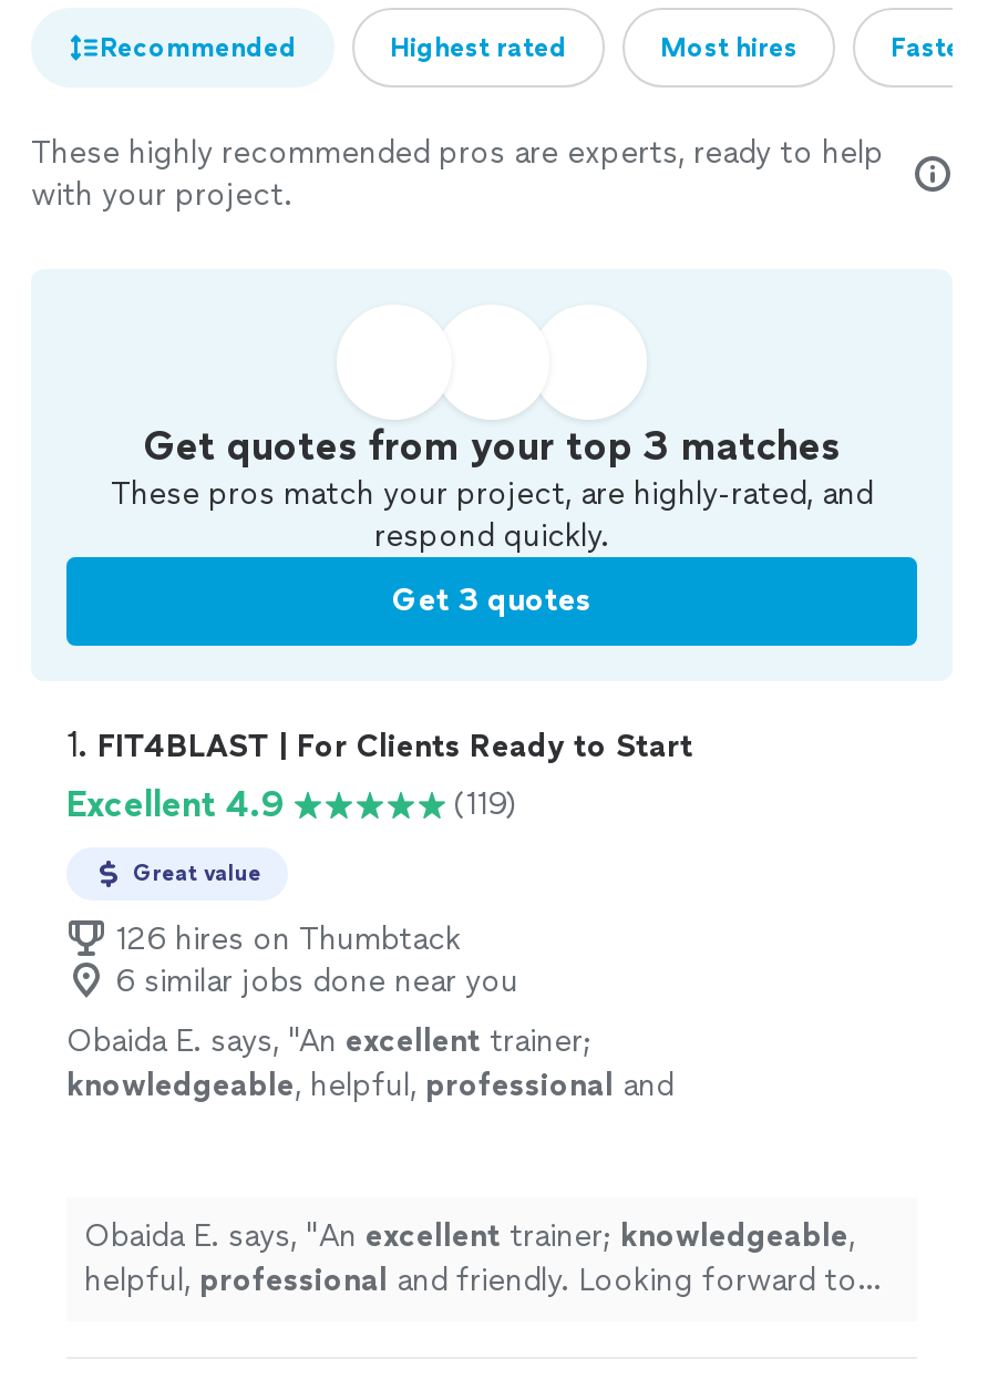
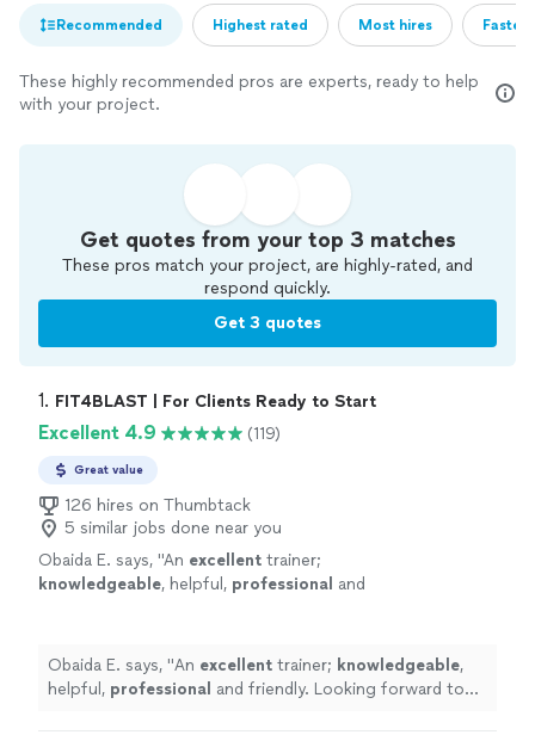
- 6 similar jobs done near you
+ 5 similar jobs done near you
